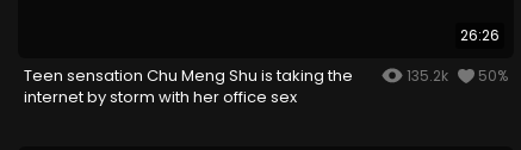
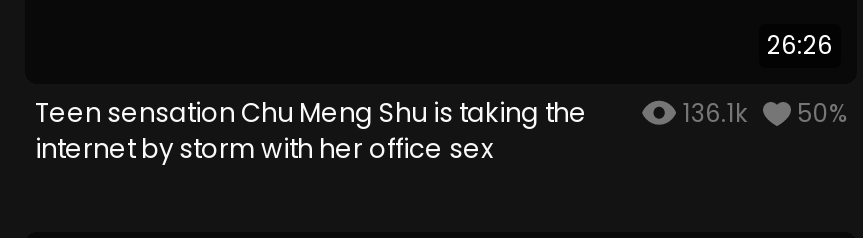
- 135.2k 50%
+ 136.1k 50%
